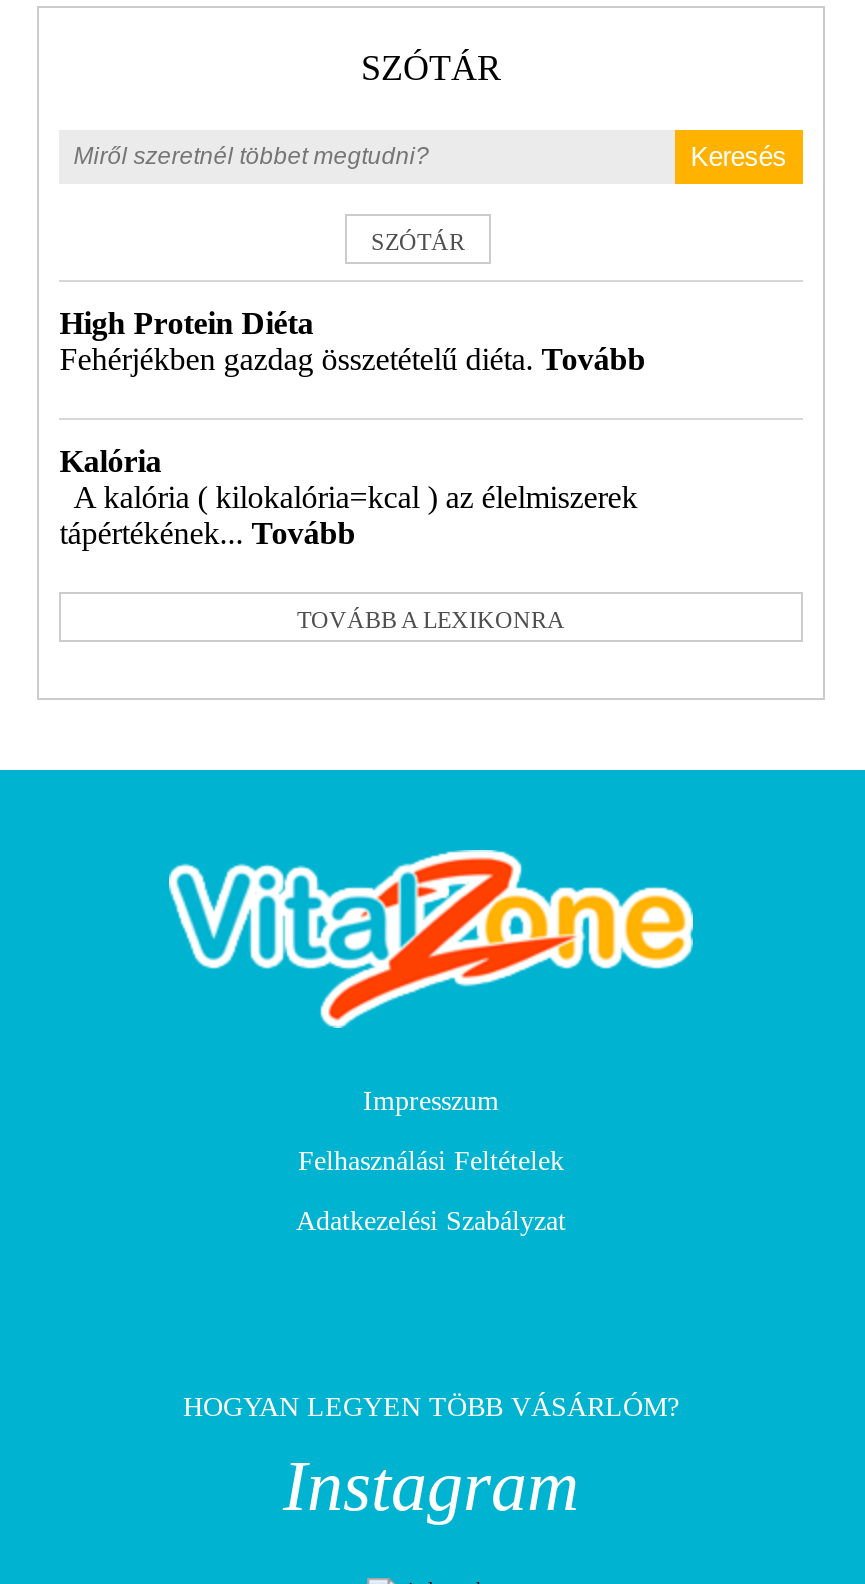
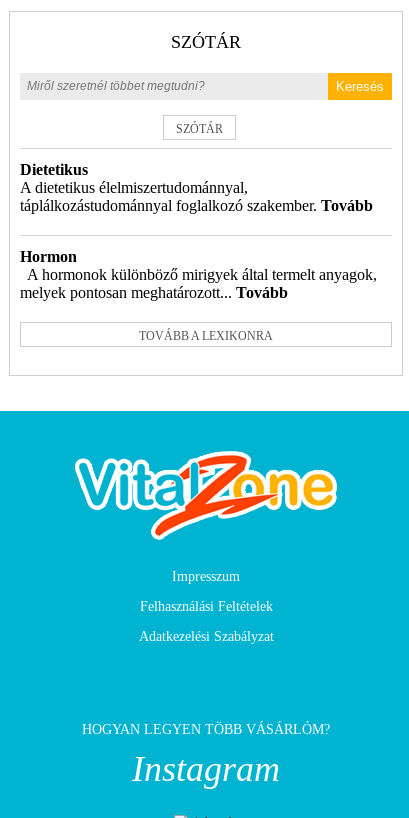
- High Protein Diéta
- Fehérjékben gazdag összetételű diéta. Tovább
+ Dietetikus
+ A dietetikus élelmiszertudománnyal,
+ táplálkozástudománnyal foglalkozó szakember. Tovább

- Kalória
- A kalória ( kilokalória=kcal ) az élelmiszerek
- tápértékének... Tovább
+ Hormon
+ A hormonok különböző mirigyek által termelt anyagok,
+ melyek pontosan meghatározott... Tovább
